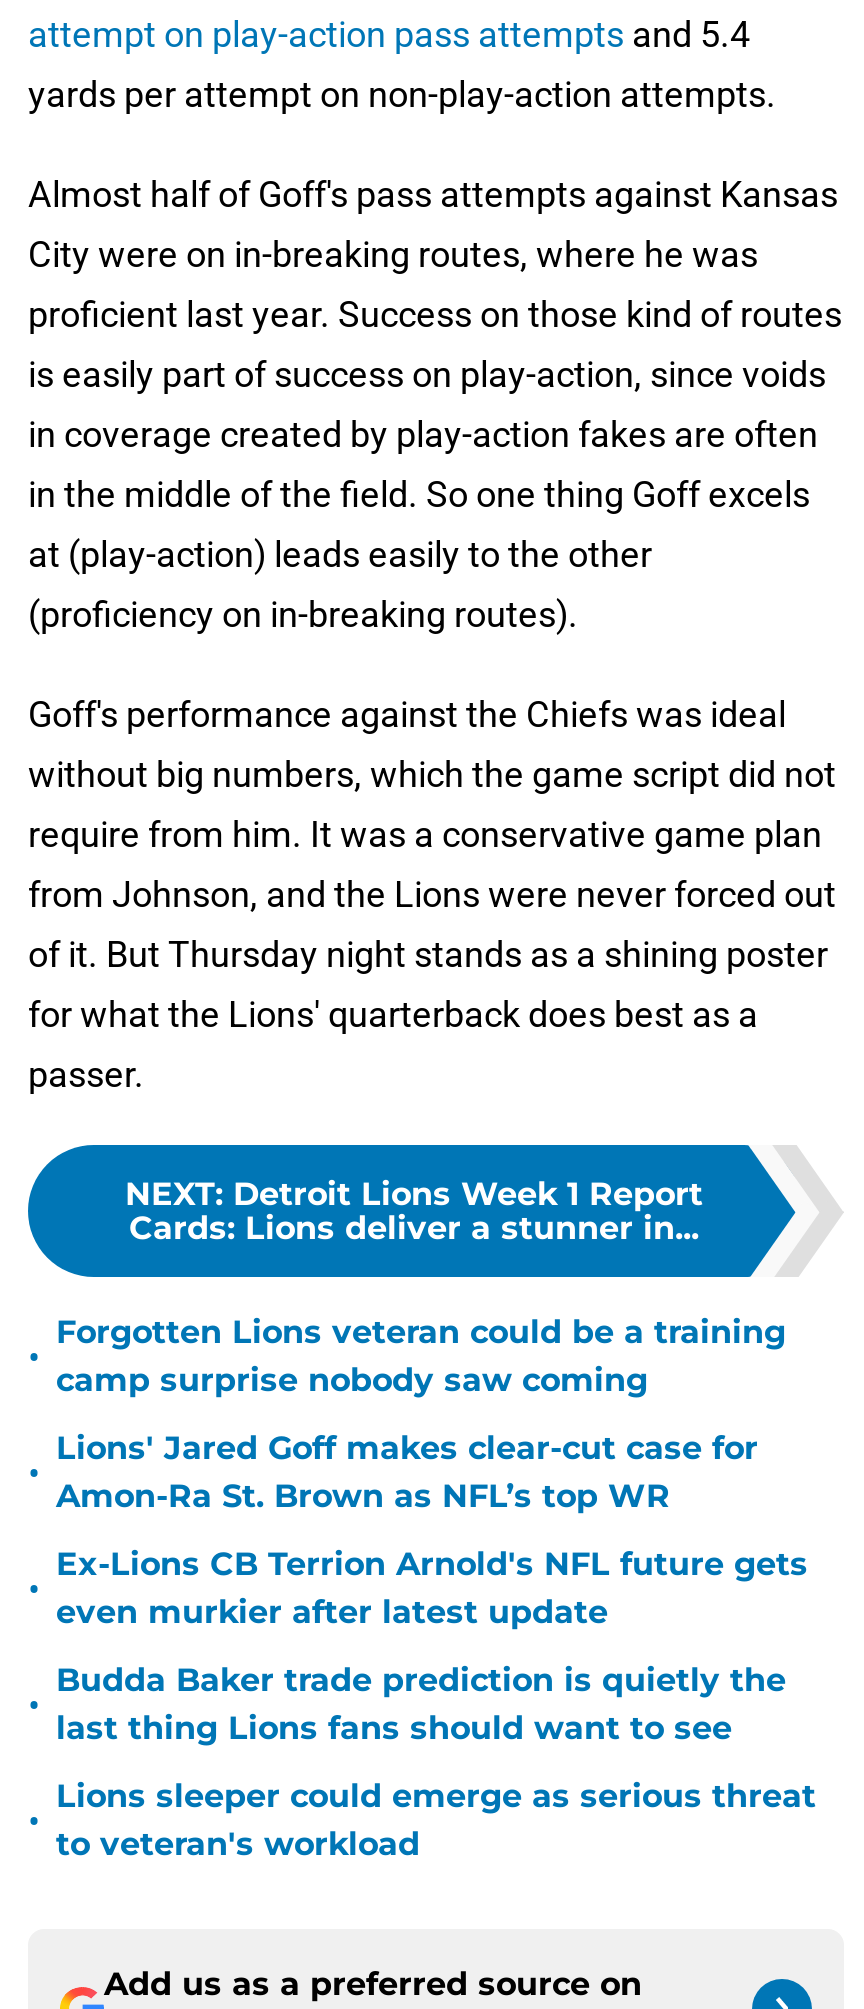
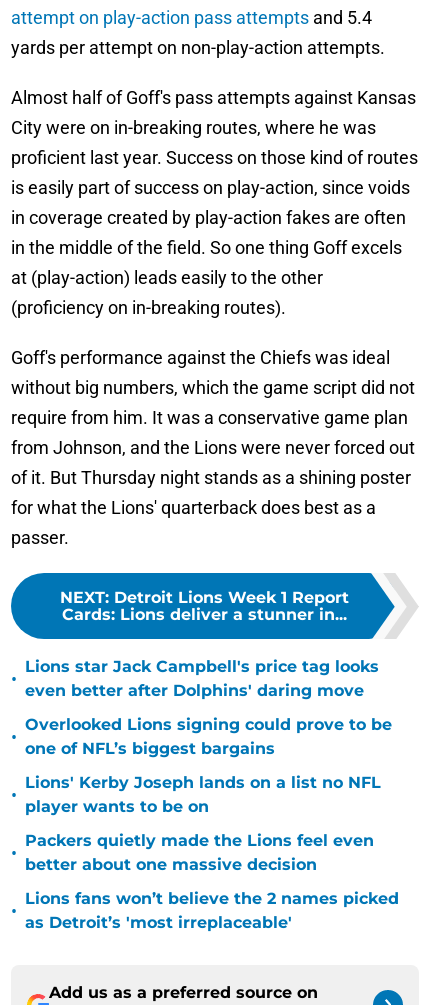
- Forgotten Lions veteran could be a training
- camp surprise nobody saw coming
+ Lions star Jack Campbell's price tag looks
+ even better after Dolphins' daring move

- Lions' Jared Goff makes clear-cut case for
- Amon-Ra St. Brown as NFL’s top WR
+ Overlooked Lions signing could prove to be
+ one of NFL’s biggest bargains

- Ex-Lions CB Terrion Arnold's NFL future gets
- even murkier after latest update
+ Lions' Kerby Joseph lands on a list no NFL
+ player wants to be on

- Budda Baker trade prediction is quietly the
- last thing Lions fans should want to see
+ Packers quietly made the Lions feel even
+ better about one massive decision

- Lions sleeper could emerge as serious threat
- to veteran's workload
+ Lions fans won’t believe the 2 names picked
+ as Detroit’s 'most irreplaceable'
